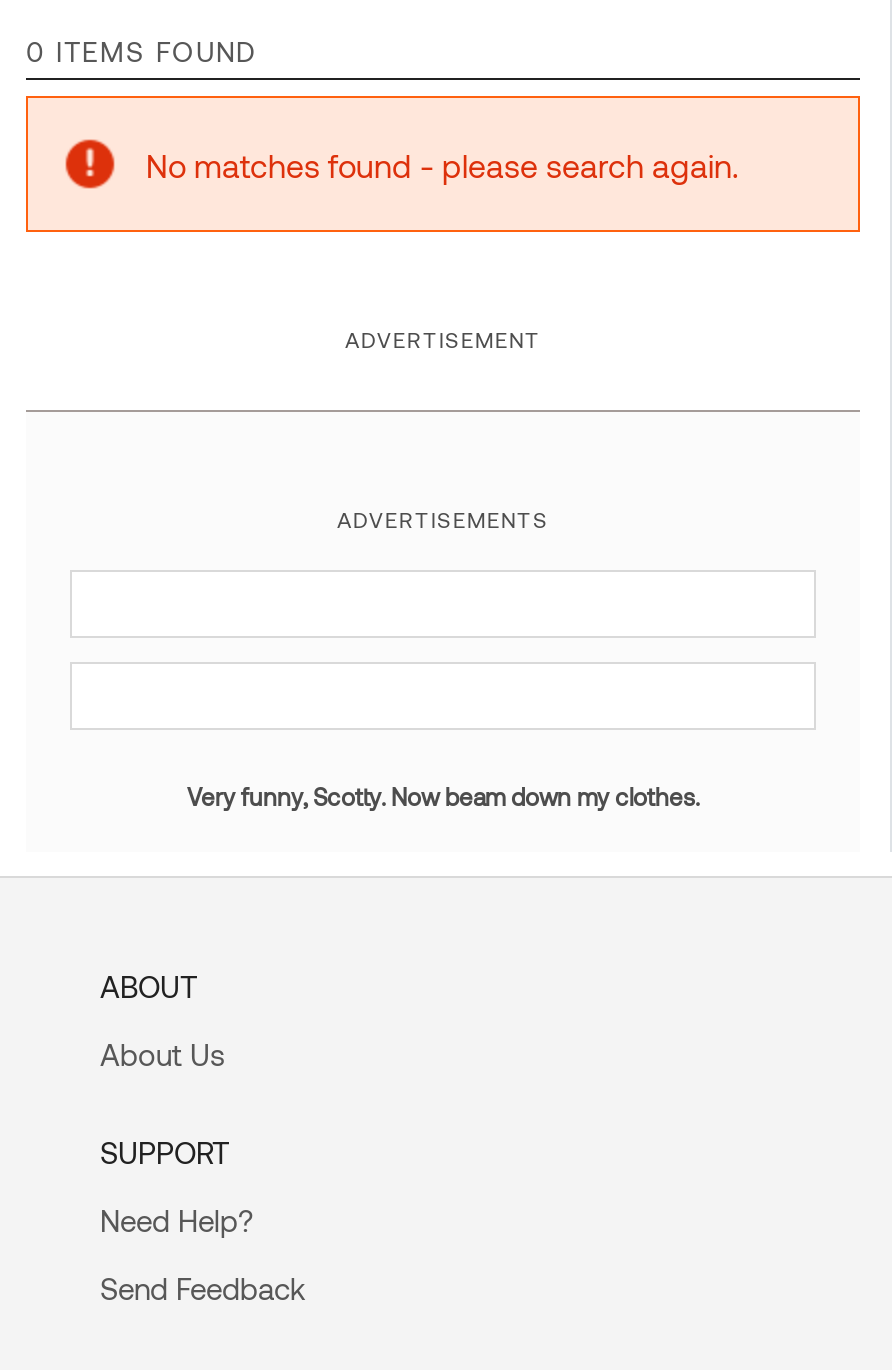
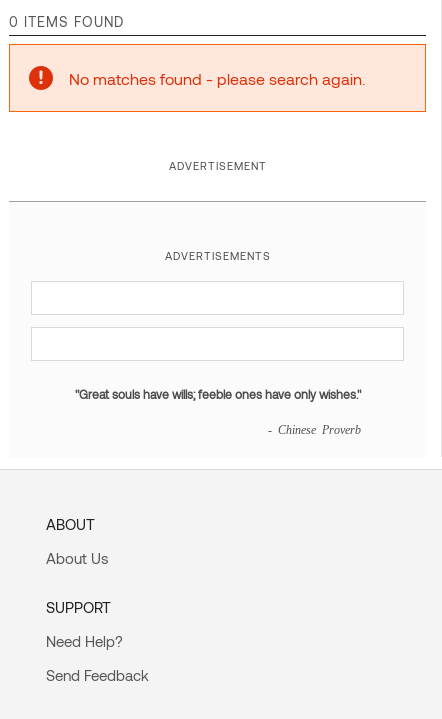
- Very funny, Scotty. Now beam down my clothes.
+ "Great souls have wills; feeble ones have only wishes."
+ - Chinese Proverb
